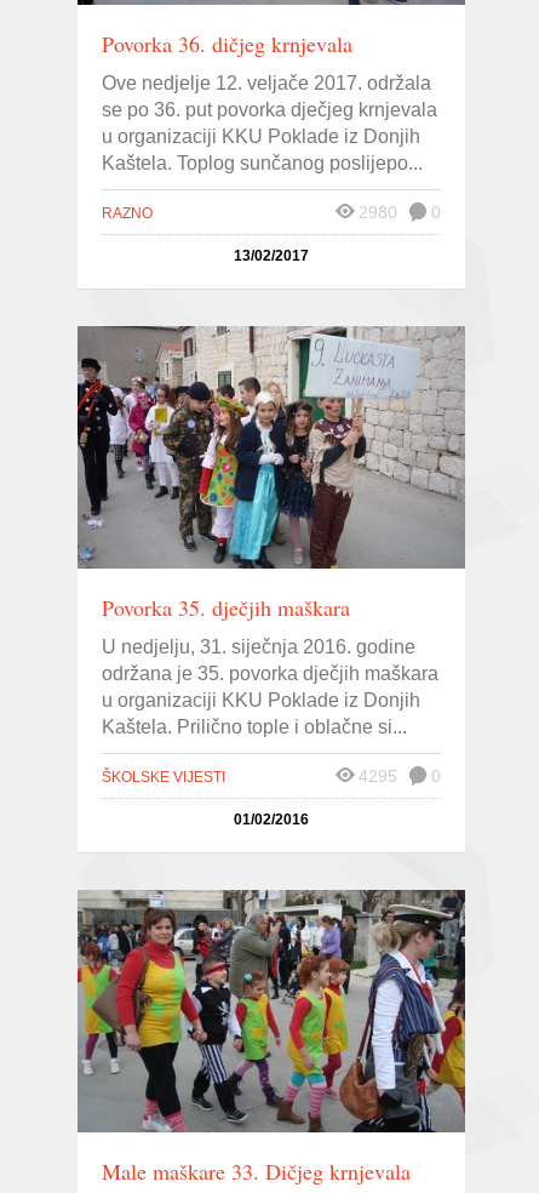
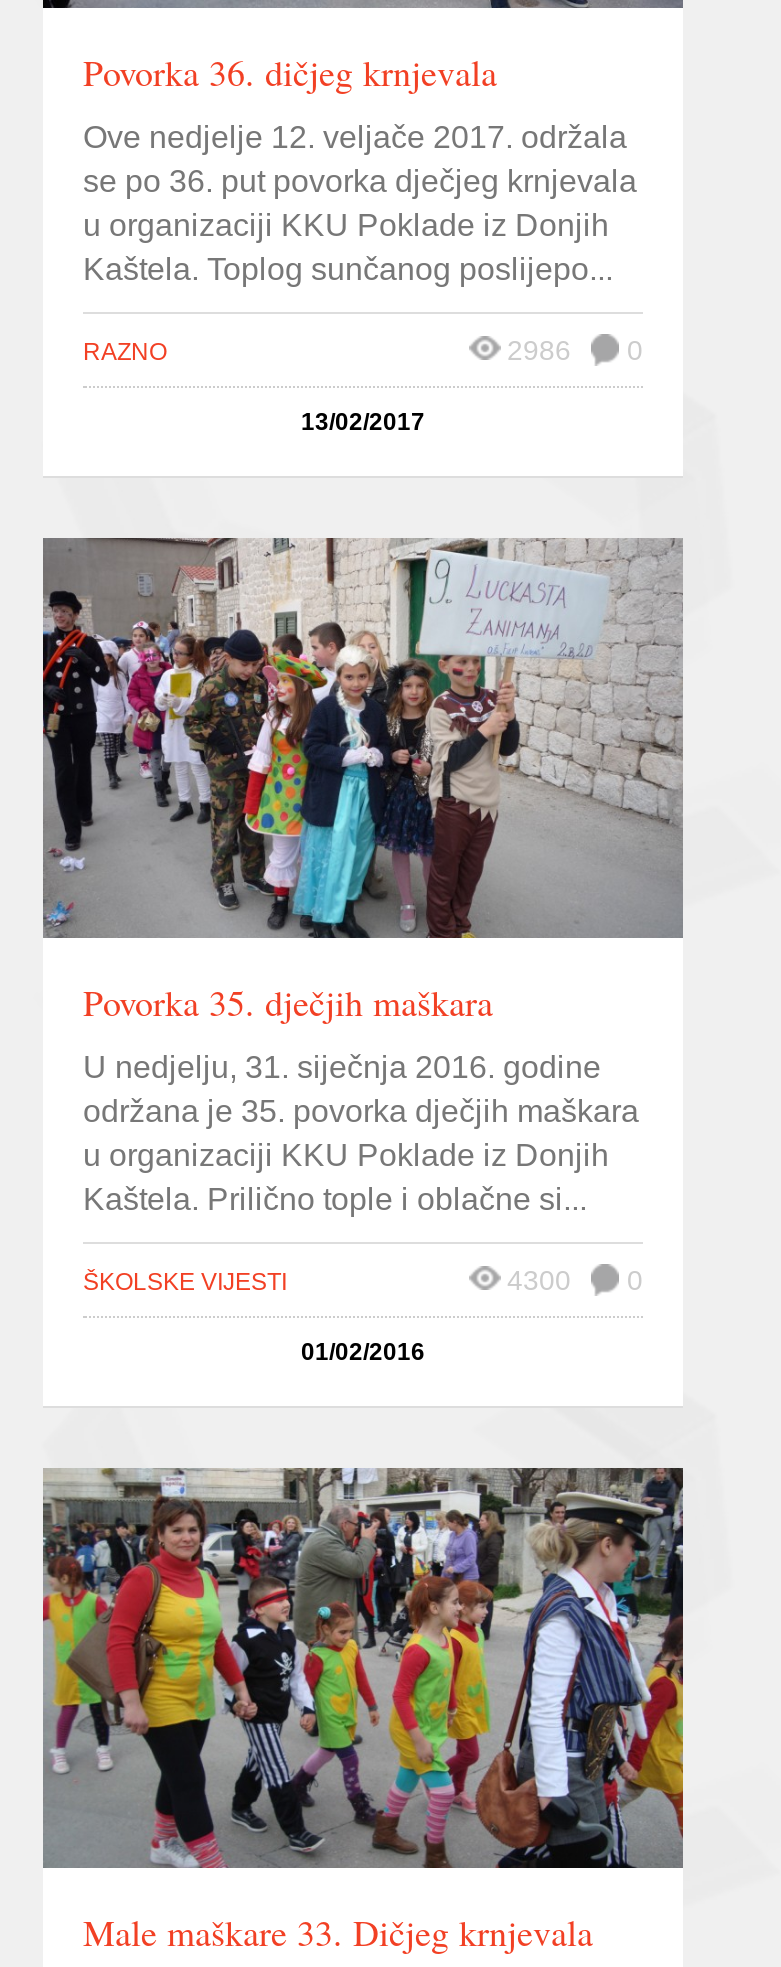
- 2980 0
+ 2986 0

- 4295 0
+ 4300 0
